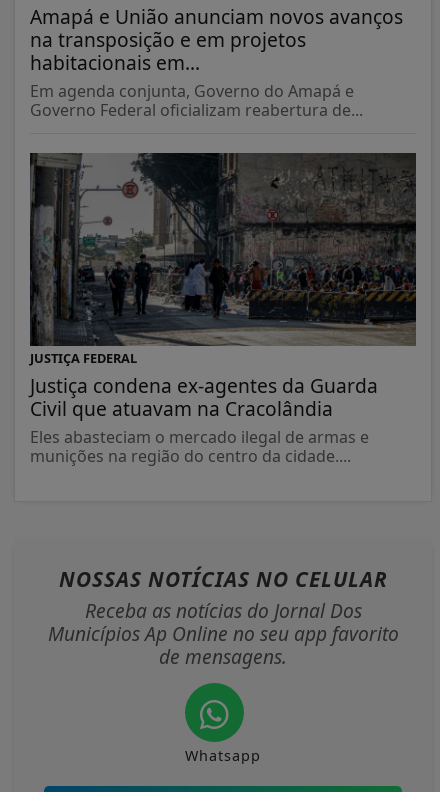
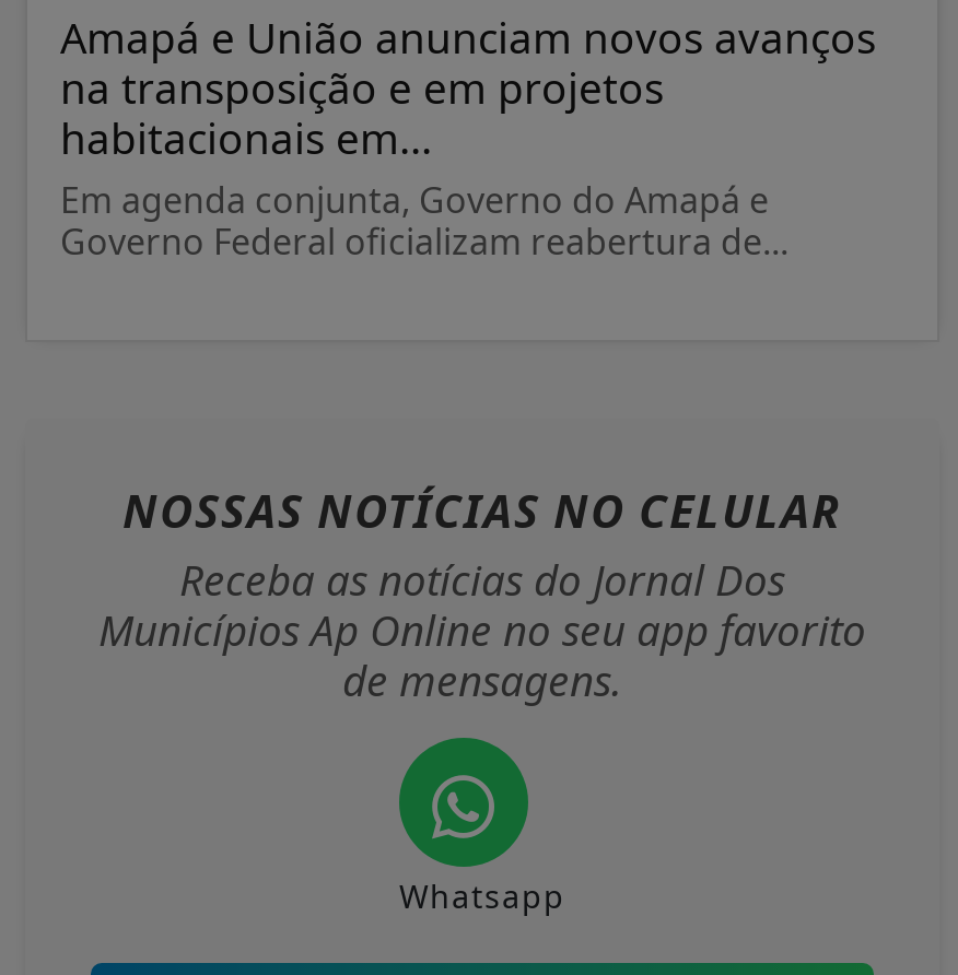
- [image]
- JUSTIÇA FEDERAL
- Justiça condena ex-agentes da Guarda
- Civil que atuavam na Cracolândia
- Eles abasteciam o mercado ilegal de armas e
- munições na região do centro da cidade....
